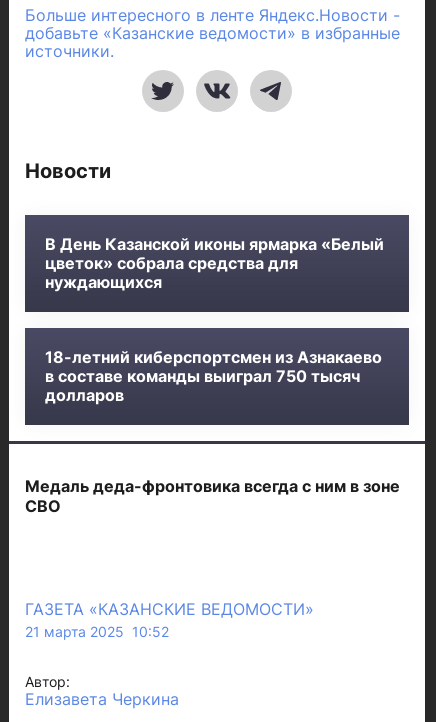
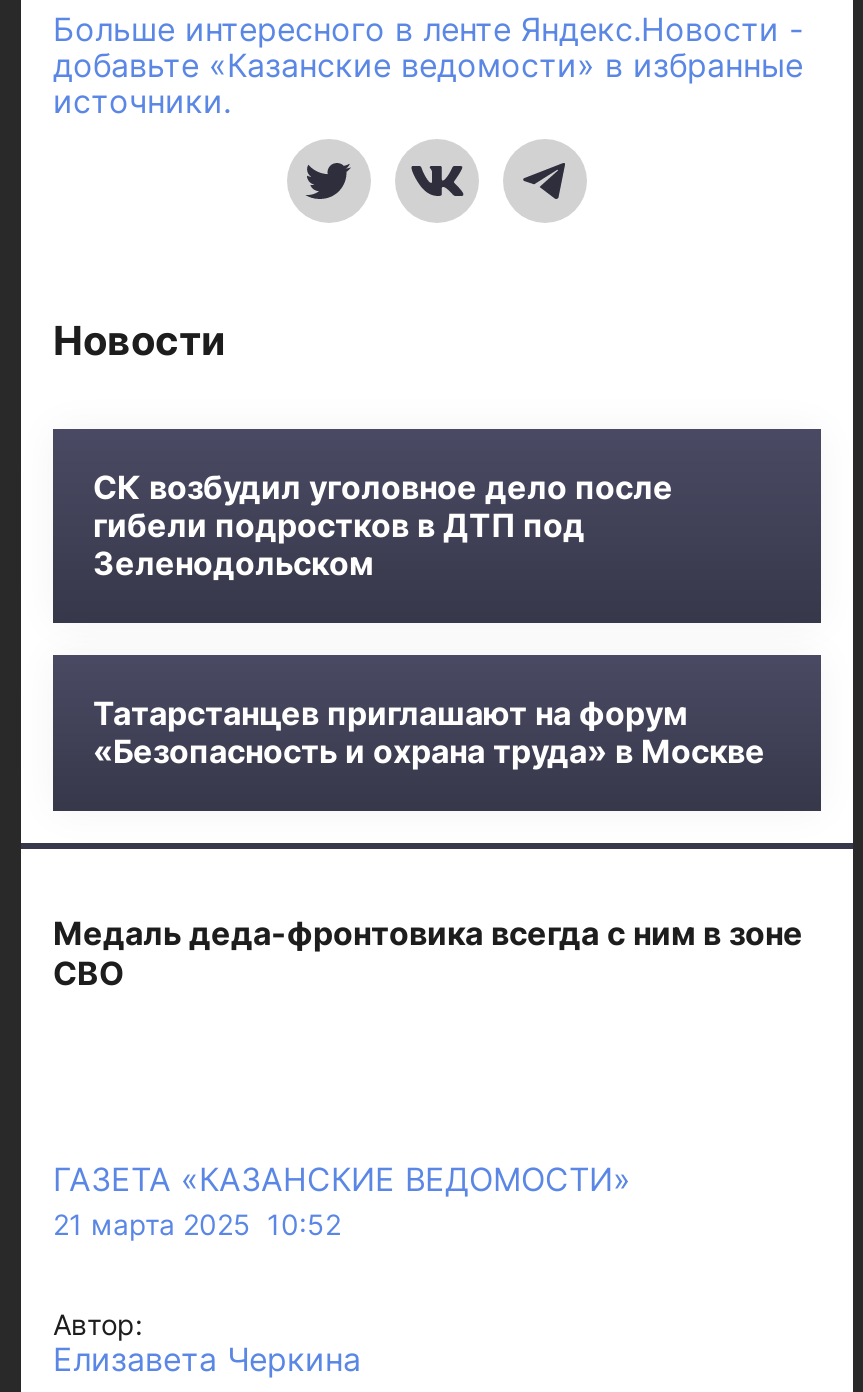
- В День Казанской иконы ярмарка «Белый
- цветок» собрала средства для
- нуждающихся
+ СК возбудил уголовное дело после
+ гибели подростков в ДТП под
+ Зеленодольском

- 18-летний киберспортсмен из Азнакаево
- в составе команды выиграл 750 тысяч
- долларов
+ Татарстанцев приглашают на форум
+ «Безопасность и охрана труда» в Москве
